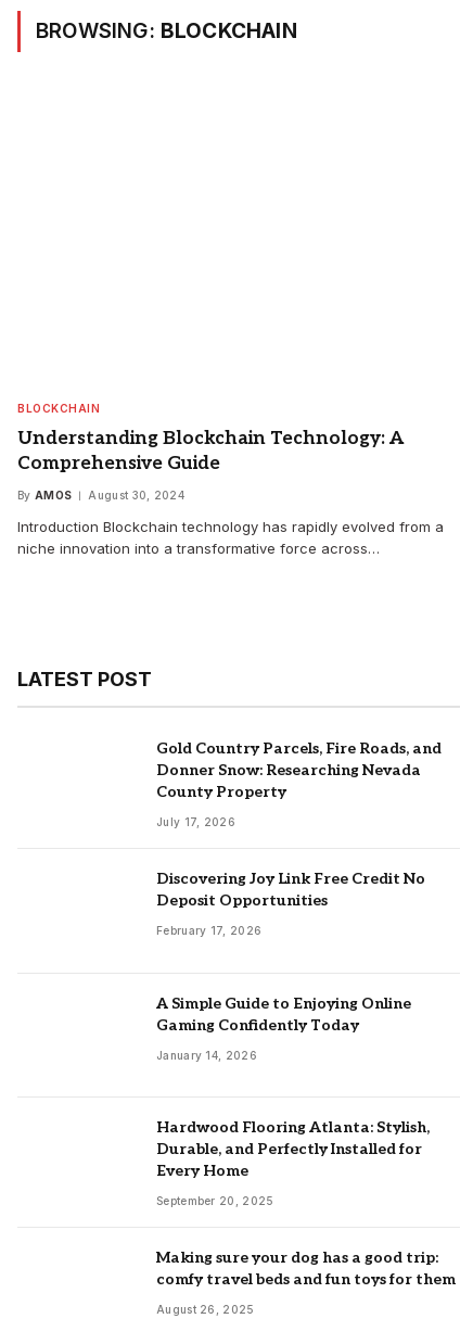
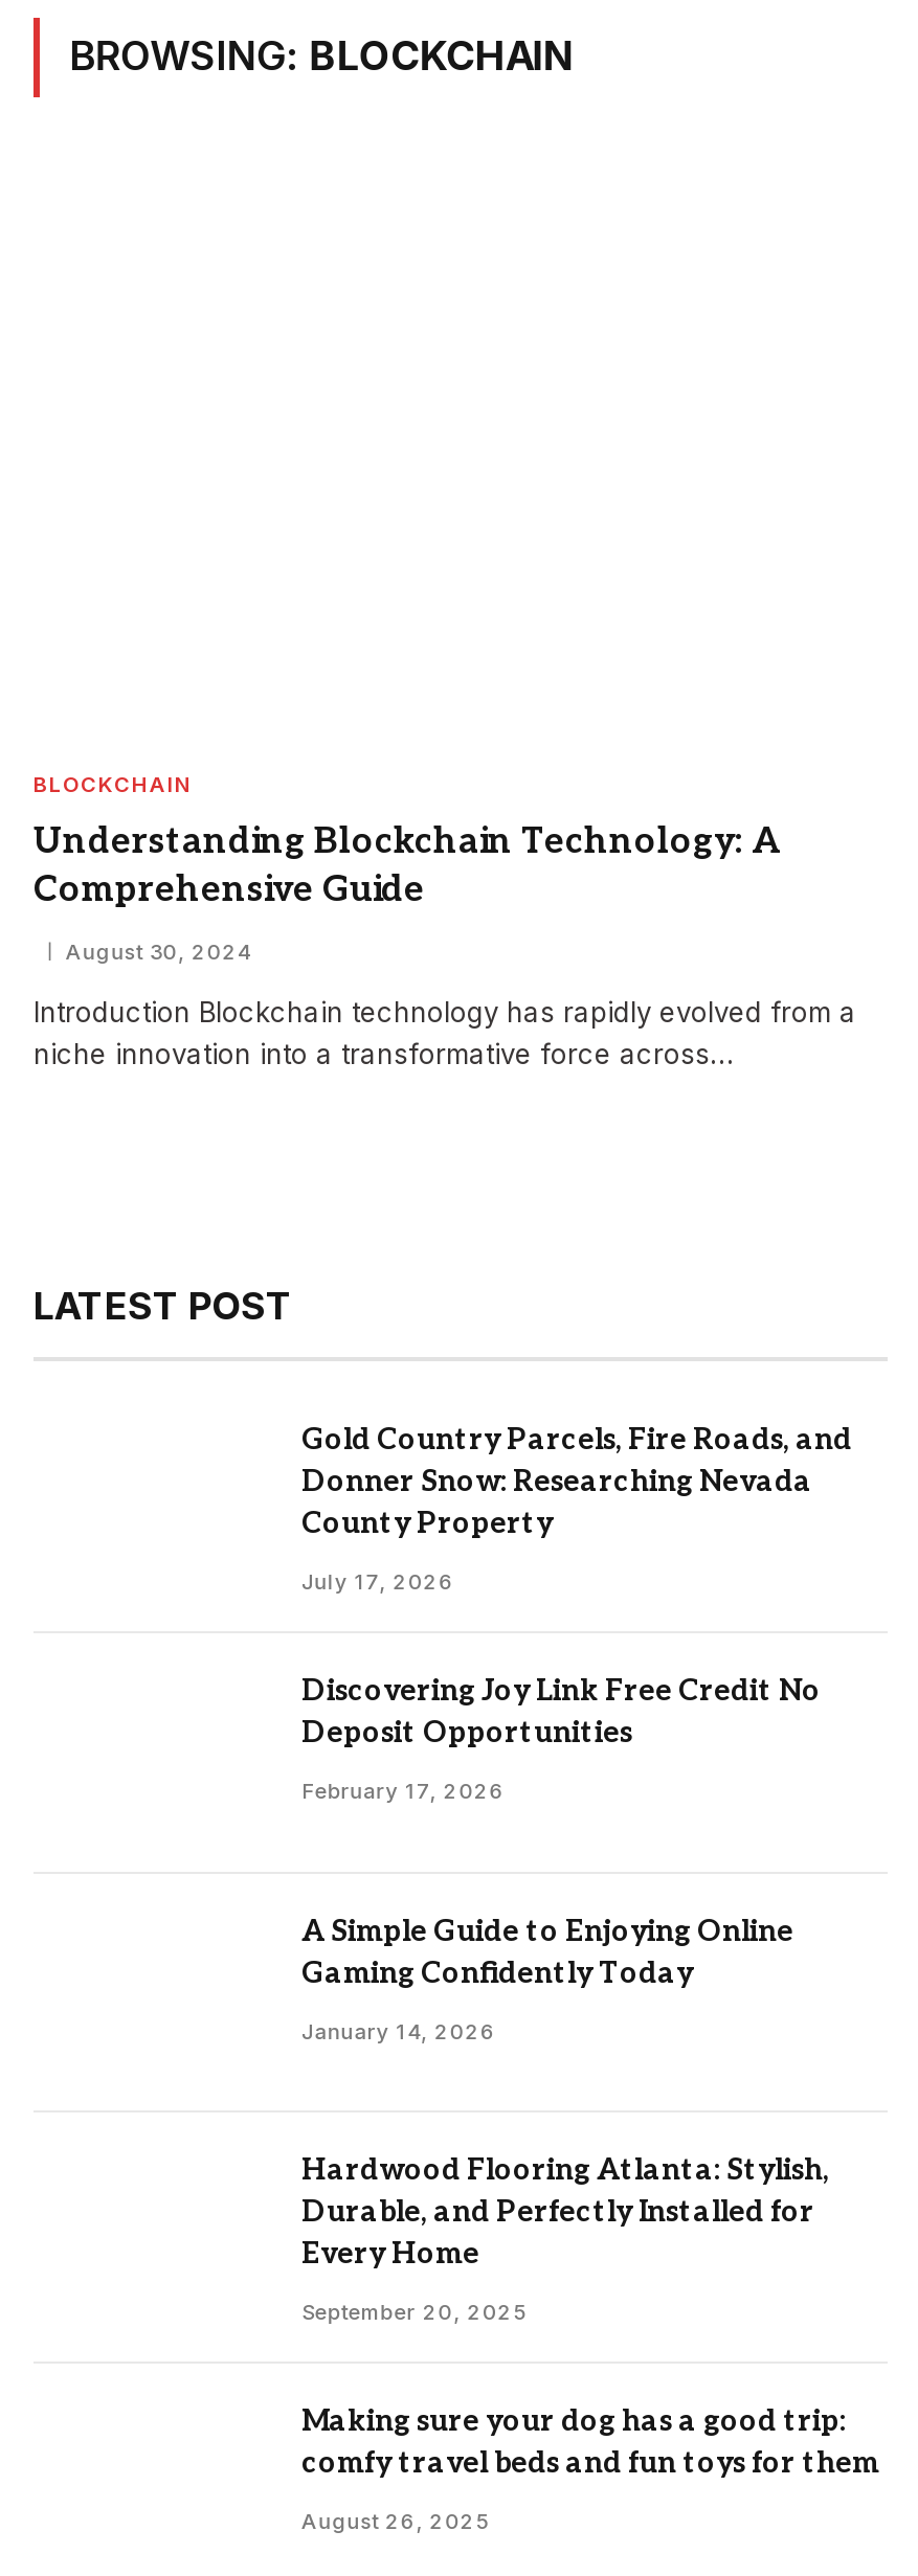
- By AMOS
